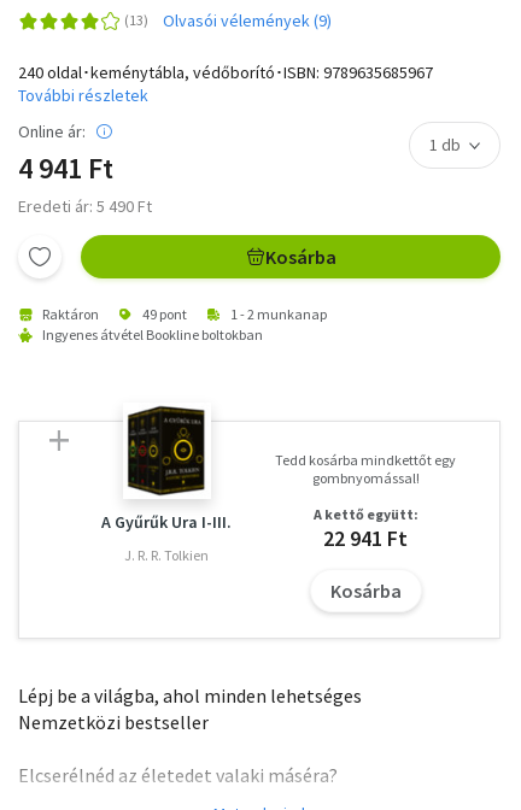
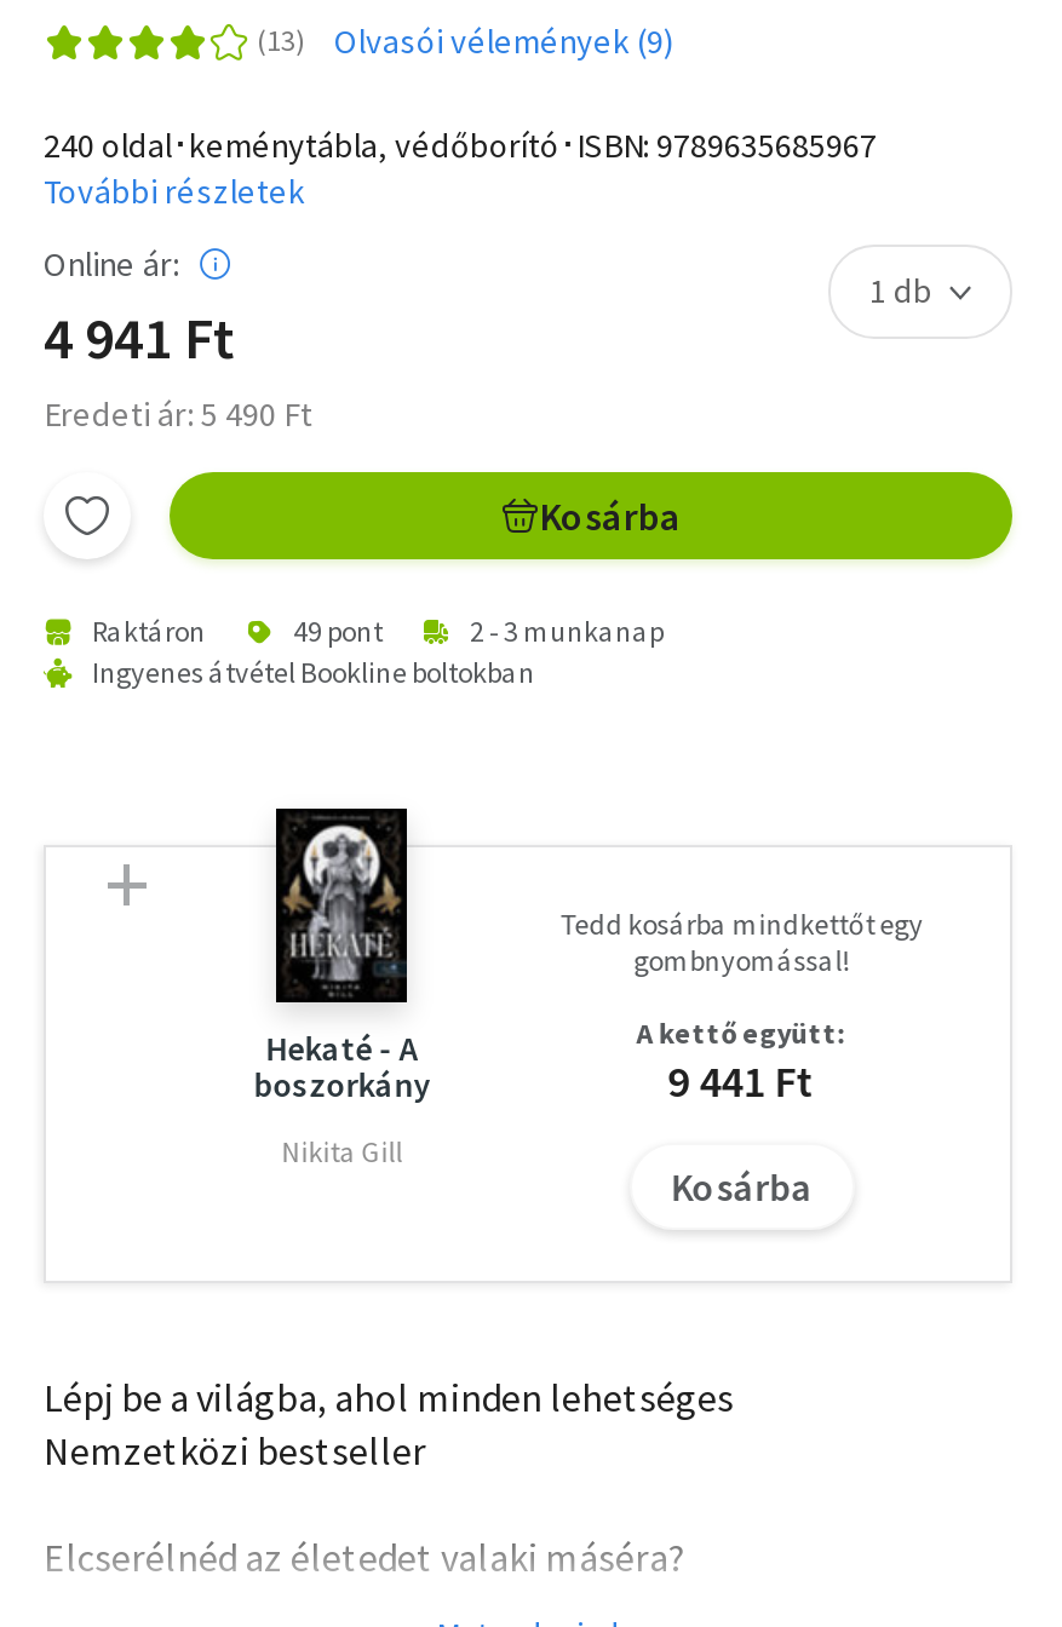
- 1 - 2 munkanap
+ 2 - 3 munkanap

- [image]
- A Gyűrűk Ura I-III.
+ [image]
+ Hekaté - A
+ boszorkány

- 22 941 Ft
+ 9 441 Ft

- J. R. R. Tolkien
+ Nikita Gill
